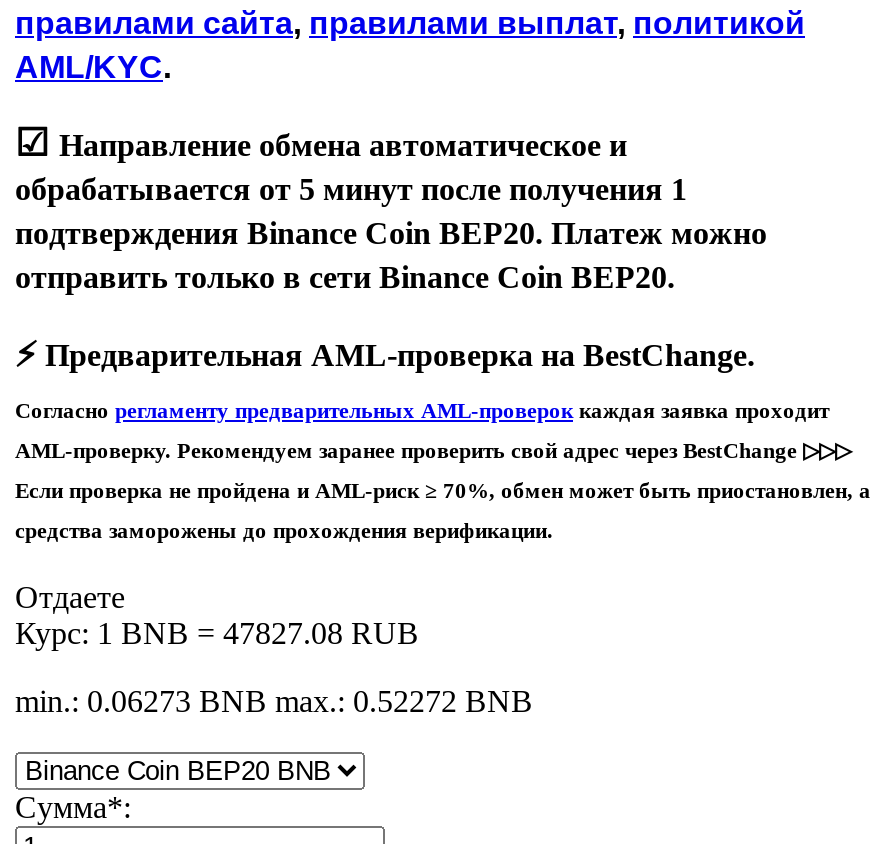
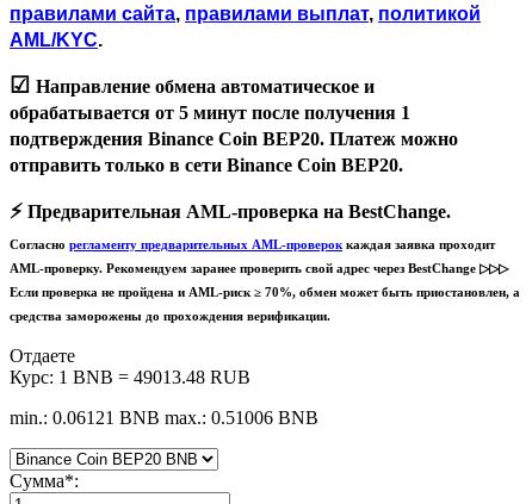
- Курс: 1 BNB = 47827.08 RUB
+ Курс: 1 BNB = 49013.48 RUB

- min.: 0.06273 BNB max.: 0.52272 BNB
+ min.: 0.06121 BNB max.: 0.51006 BNB
